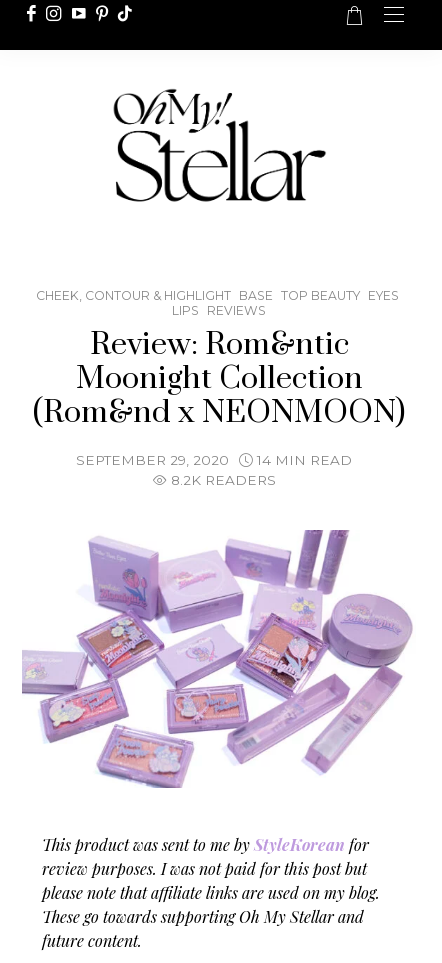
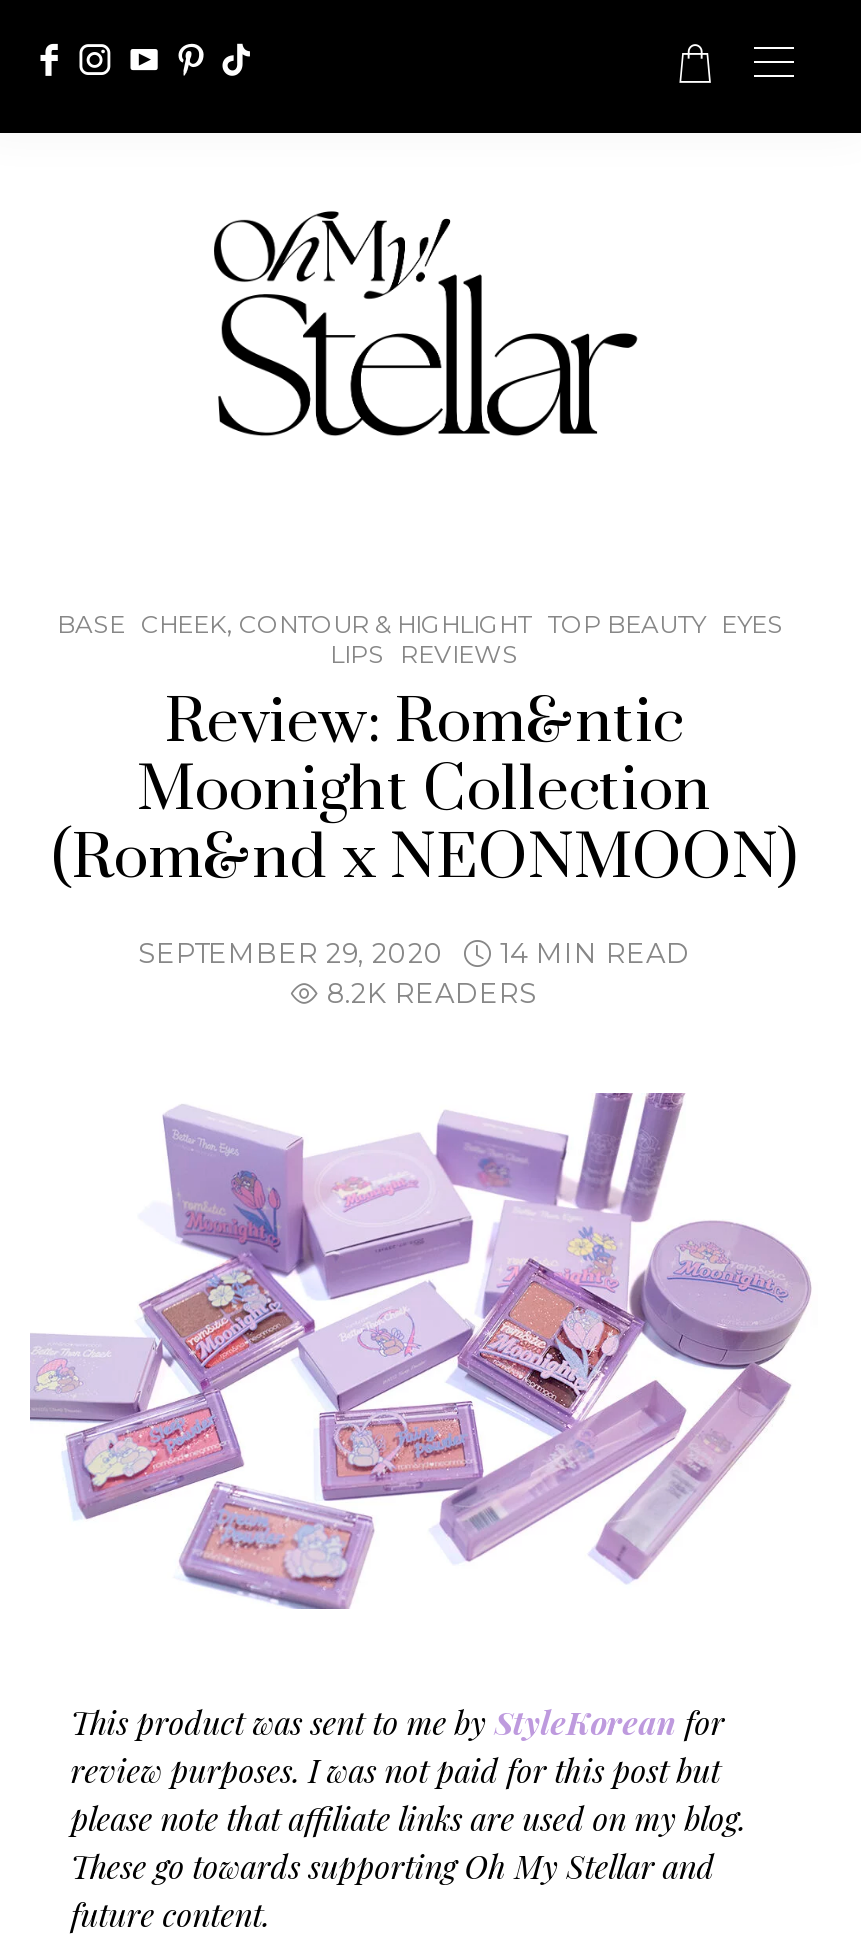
- CHEEK, CONTOUR & HIGHLIGHT BASE TOP BEAUTY EYES
+ BASE CHEEK, CONTOUR & HIGHLIGHT TOP BEAUTY EYES
